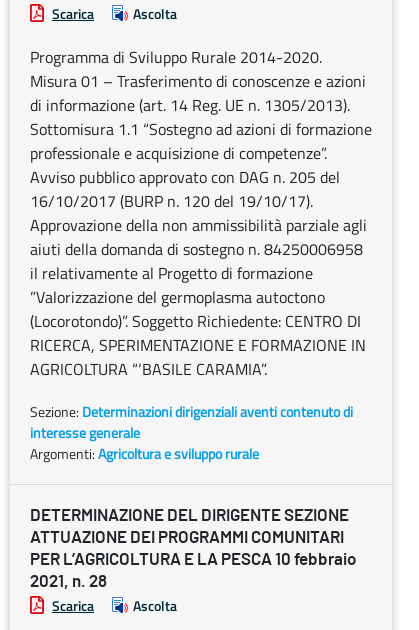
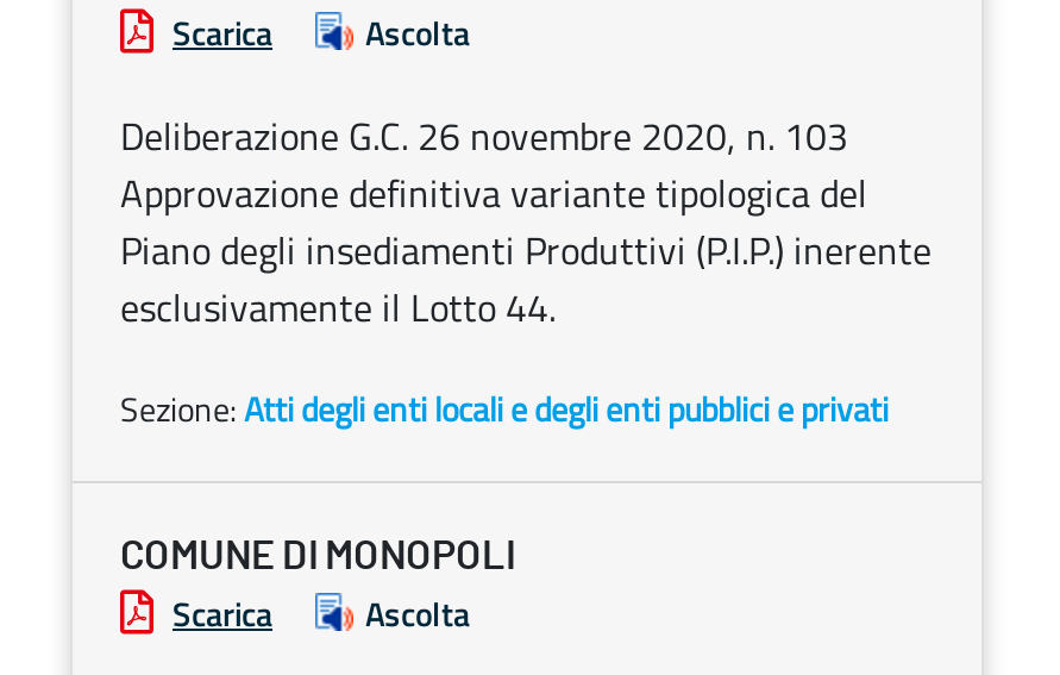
- Programma di Sviluppo Rurale 2014-2020.
- Misura 01 – Trasferimento di conoscenze e azioni
- di informazione (art. 14 Reg. UE n. 1305/2013).
- Sottomisura 1.1 “Sostegno ad azioni di formazione
- professionale e acquisizione di competenze”.
- Avviso pubblico approvato con DAG n. 205 del
- 16/10/2017 (BURP n. 120 del 19/10/17).
- Approvazione della non ammissibilità parziale agli
- aiuti della domanda di sostegno n. 84250006958
- il relativamente al Progetto di formazione
- ”Valorizzazione del germoplasma autoctono
- (Locorotondo)”. Soggetto Richiedente: CENTRO DI
- RICERCA, SPERIMENTAZIONE E FORMAZIONE IN
- AGRICOLTURA “‘BASILE CARAMIA”.
+ Deliberazione G.C. 26 novembre 2020, n. 103
+ Approvazione definitiva variante tipologica del
+ Piano degli insediamenti Produttivi (P.I.P.) inerente
+ esclusivamente il Lotto 44.

- Sezione: Determinazioni dirigenziali aventi contenuto di
- interesse generale
- Argomenti: Agricoltura e sviluppo rurale
+ Sezione: Atti degli enti locali e degli enti pubblici e privati

- DETERMINAZIONE DEL DIRIGENTE SEZIONE
- ATTUAZIONE DEI PROGRAMMI COMUNITARI
- PER L’AGRICOLTURA E LA PESCA 10 febbraio
- 2021, n. 28
+ COMUNE DI MONOPOLI
